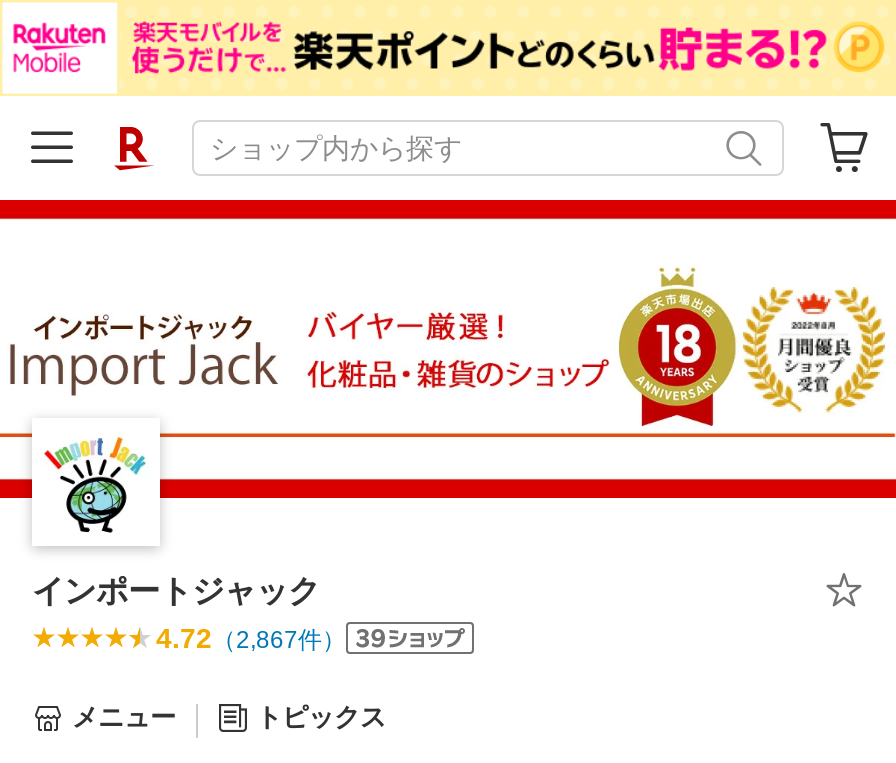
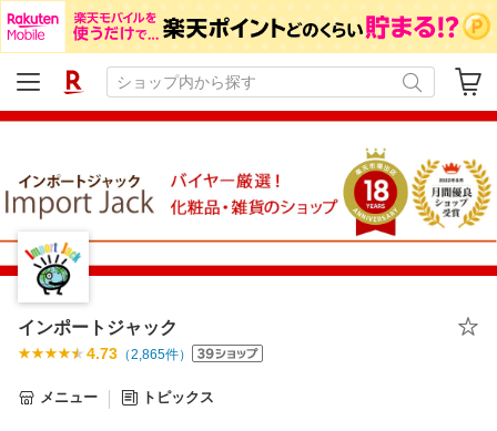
- 4.72（2,867件）
+ 4.73（2,865件）
